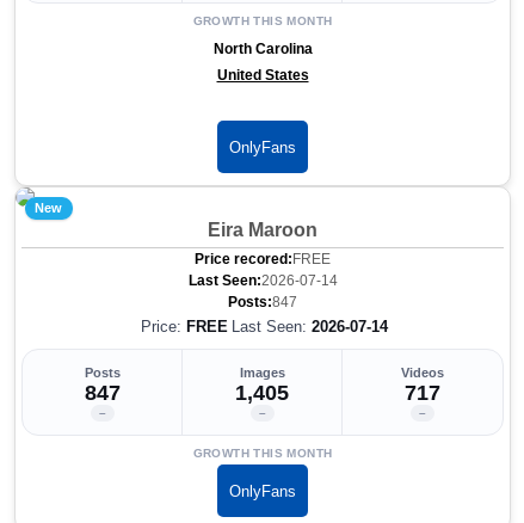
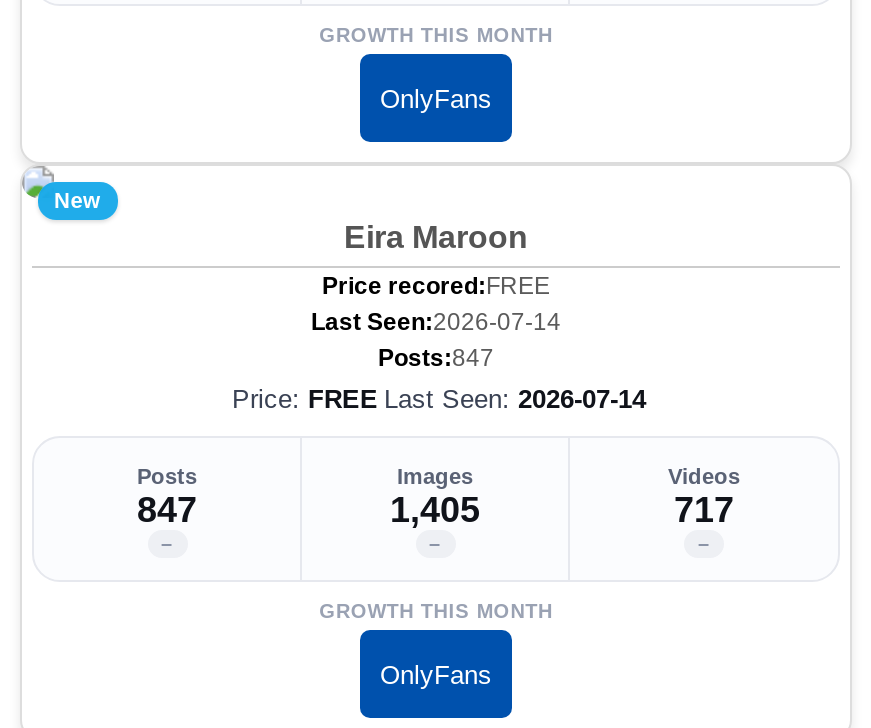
- North Carolina
- United States
